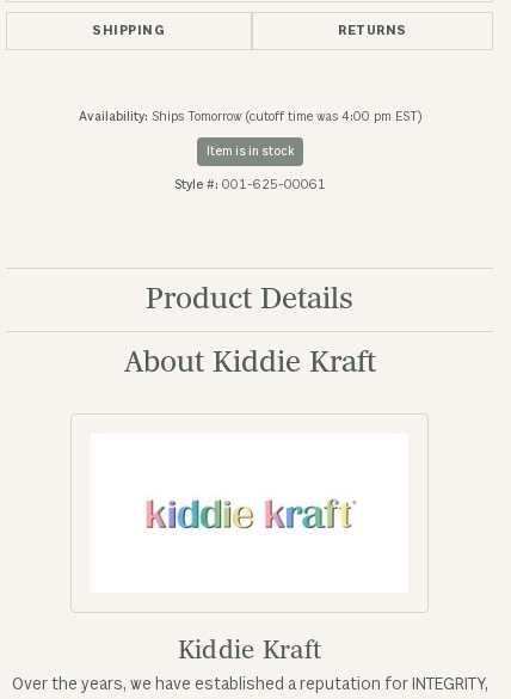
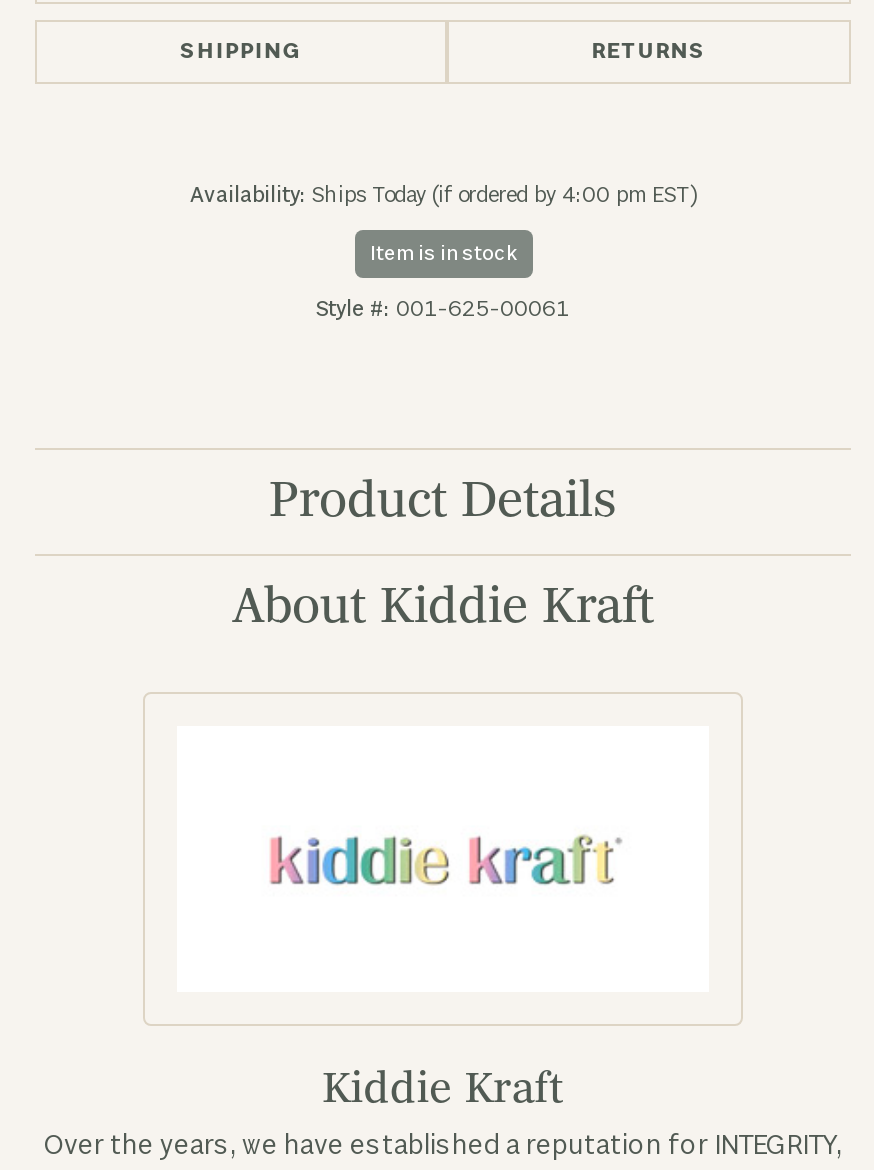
- Availability: Ships Tomorrow (cutoff time was 4:00 pm EST)
+ Availability: Ships Today (if ordered by 4:00 pm EST)
